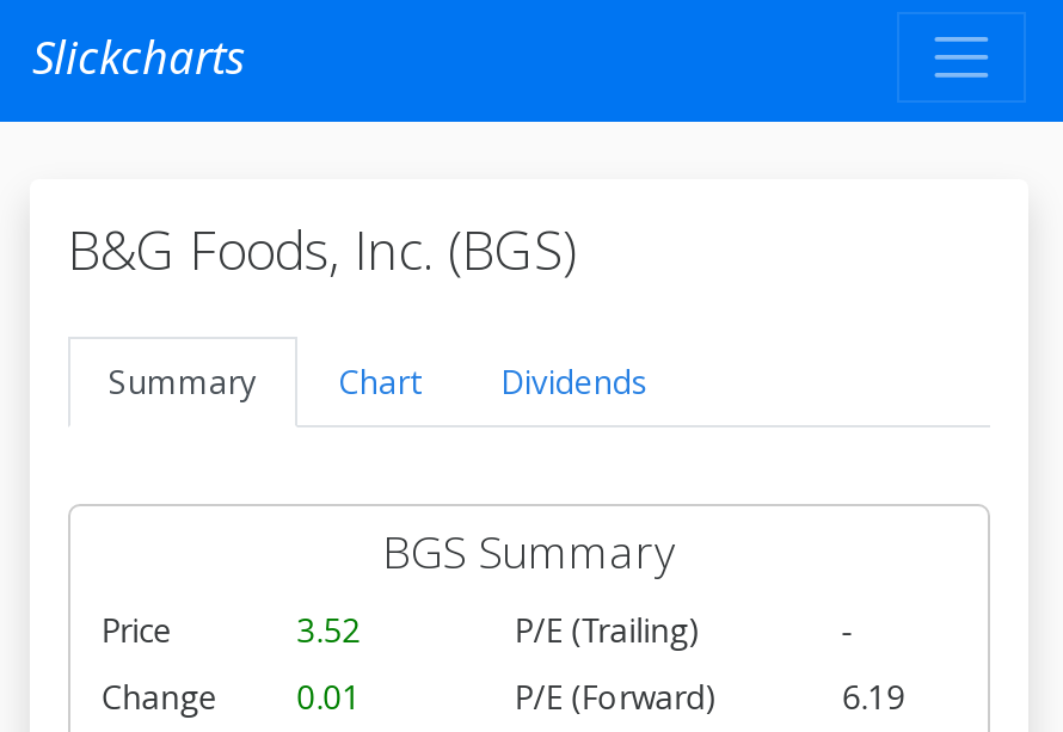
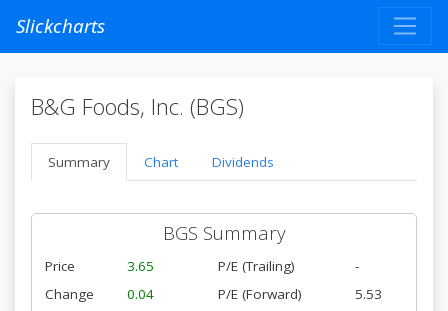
- 3.52
+ 3.65

- Change 0.01
+ Change 0.04

- 6.19
+ 5.53
